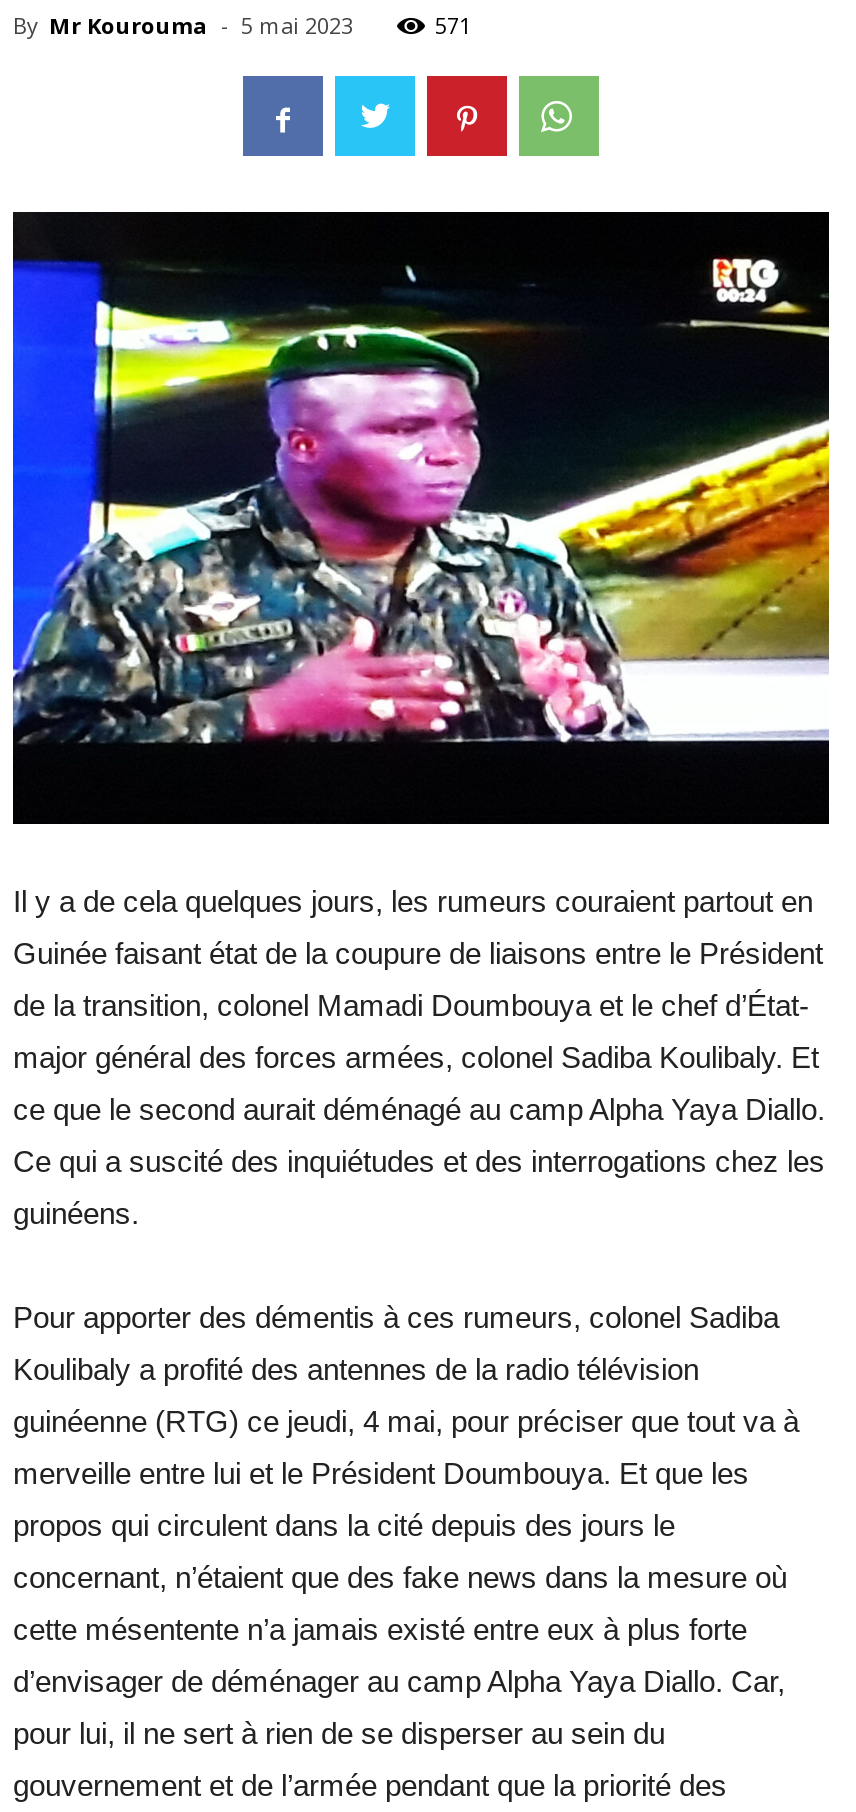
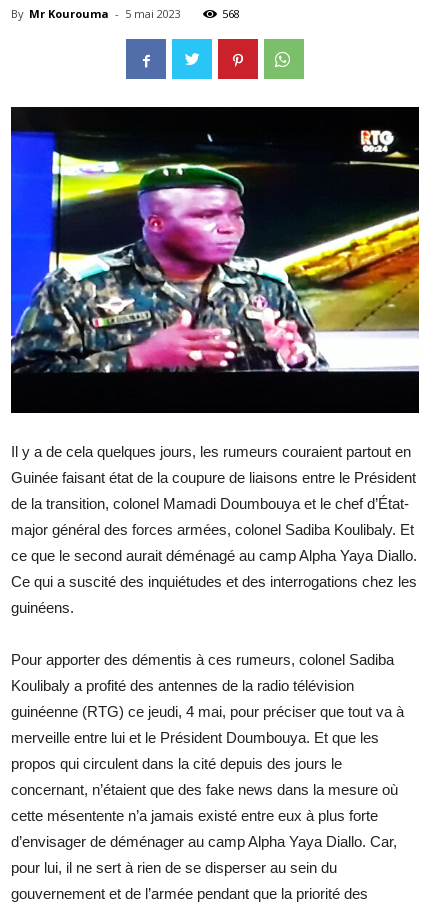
- 571
+ 568
